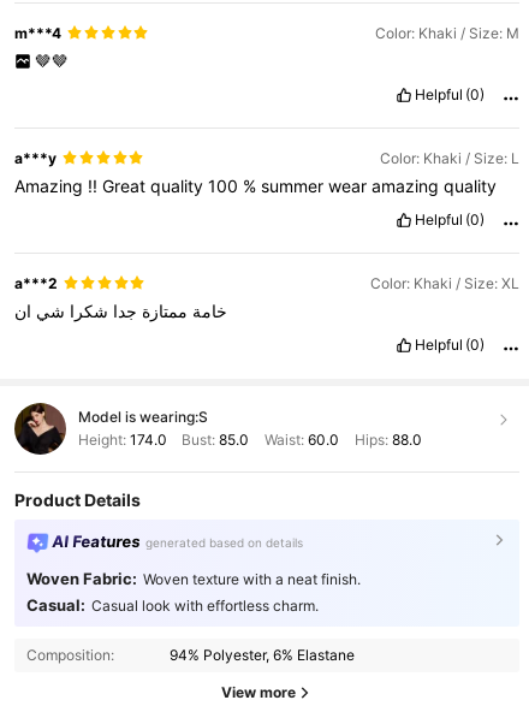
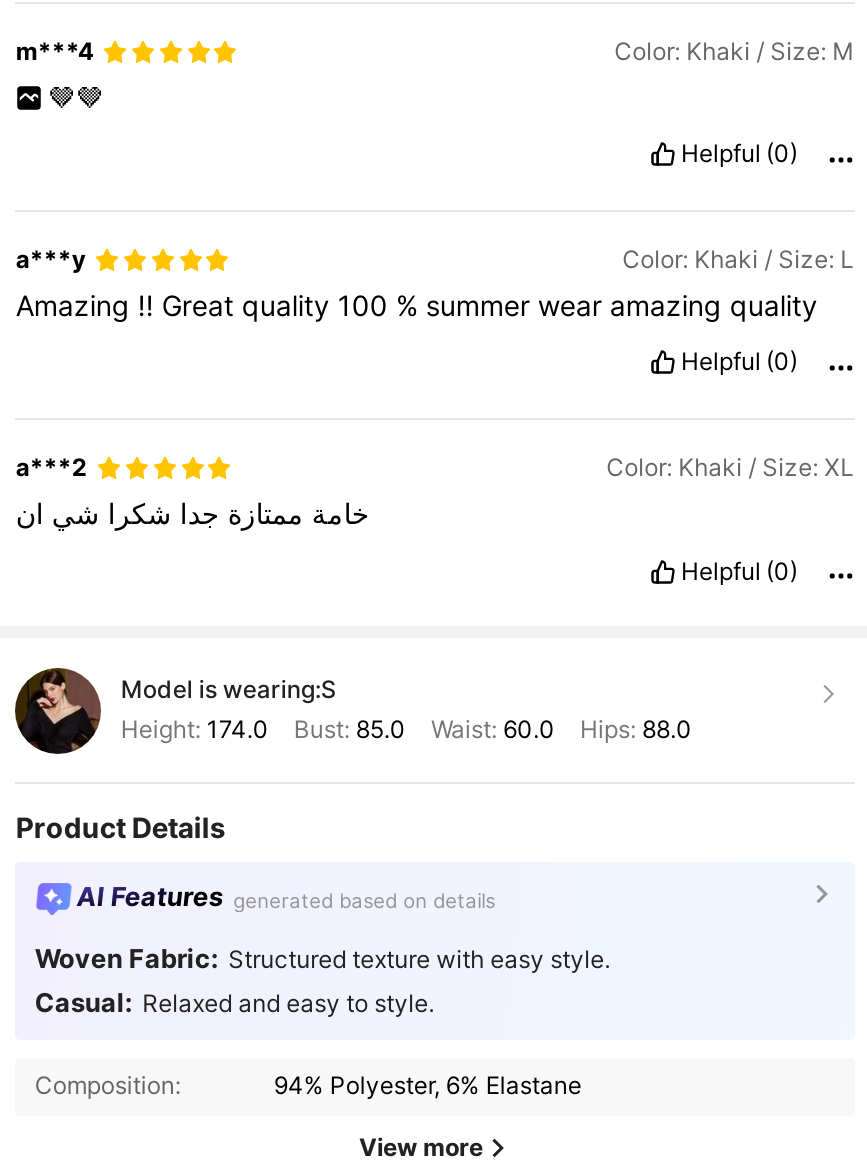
- Woven Fabric: Woven texture with a neat finish.
- Casual: Casual look with effortless charm.
+ Woven Fabric: Structured texture with easy style.
+ Casual: Relaxed and easy to style.
